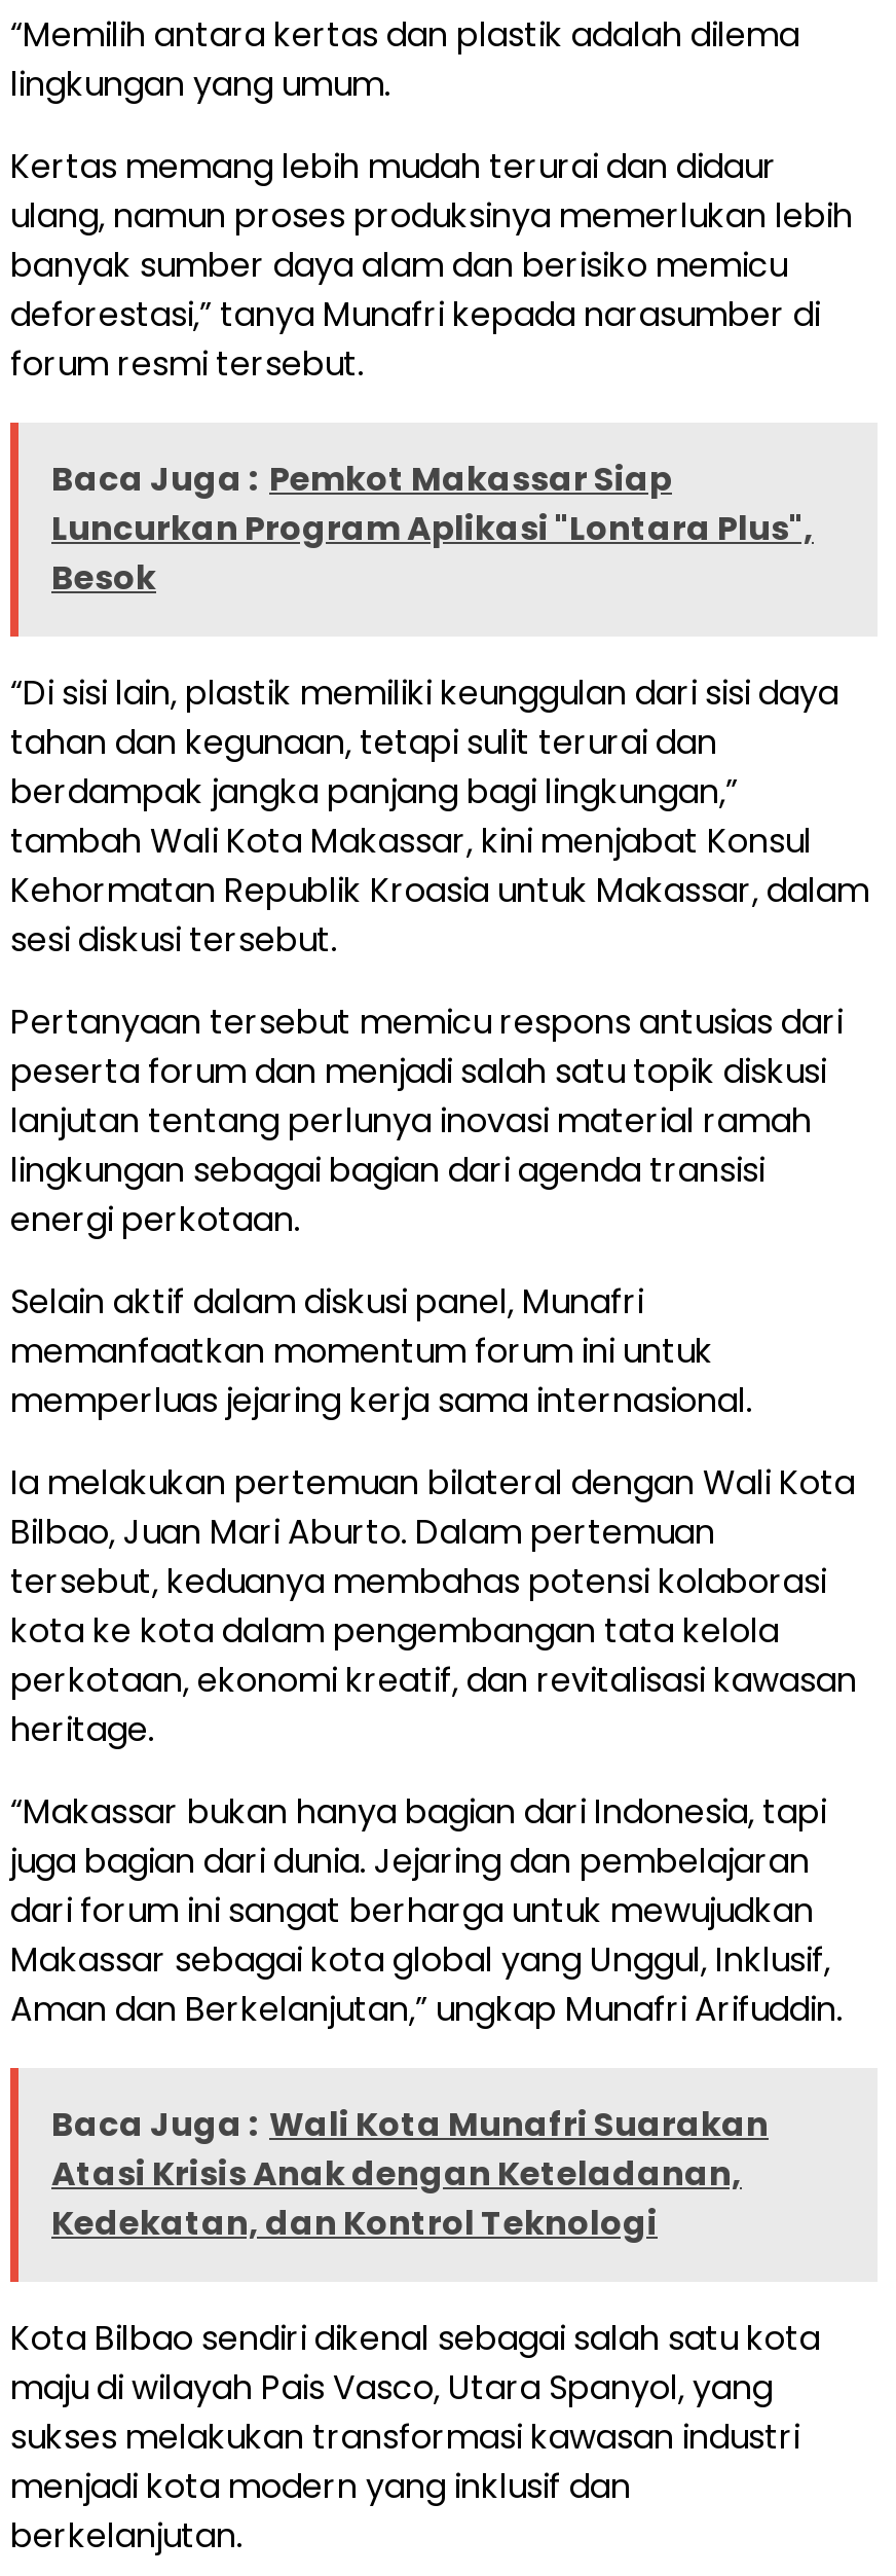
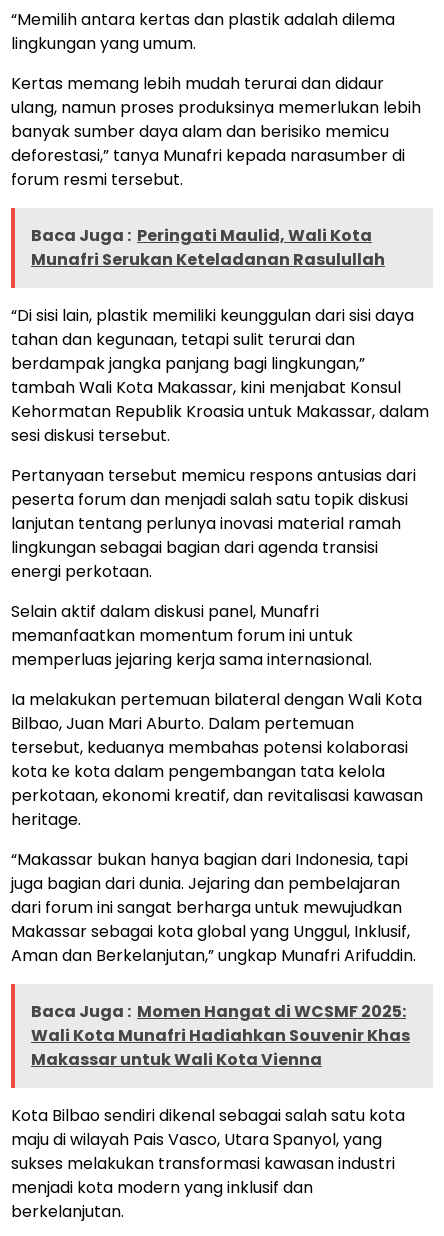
- Baca Juga : Pemkot Makassar Siap
- Luncurkan Program Aplikasi "Lontara Plus",
- Besok
+ Baca Juga : Peringati Maulid, Wali Kota
+ Munafri Serukan Keteladanan Rasulullah

- Baca Juga : Wali Kota Munafri Suarakan
- Atasi Krisis Anak dengan Keteladanan,
- Kedekatan, dan Kontrol Teknologi
+ Baca Juga : Momen Hangat di WCSMF 2025:
+ Wali Kota Munafri Hadiahkan Souvenir Khas
+ Makassar untuk Wali Kota Vienna
